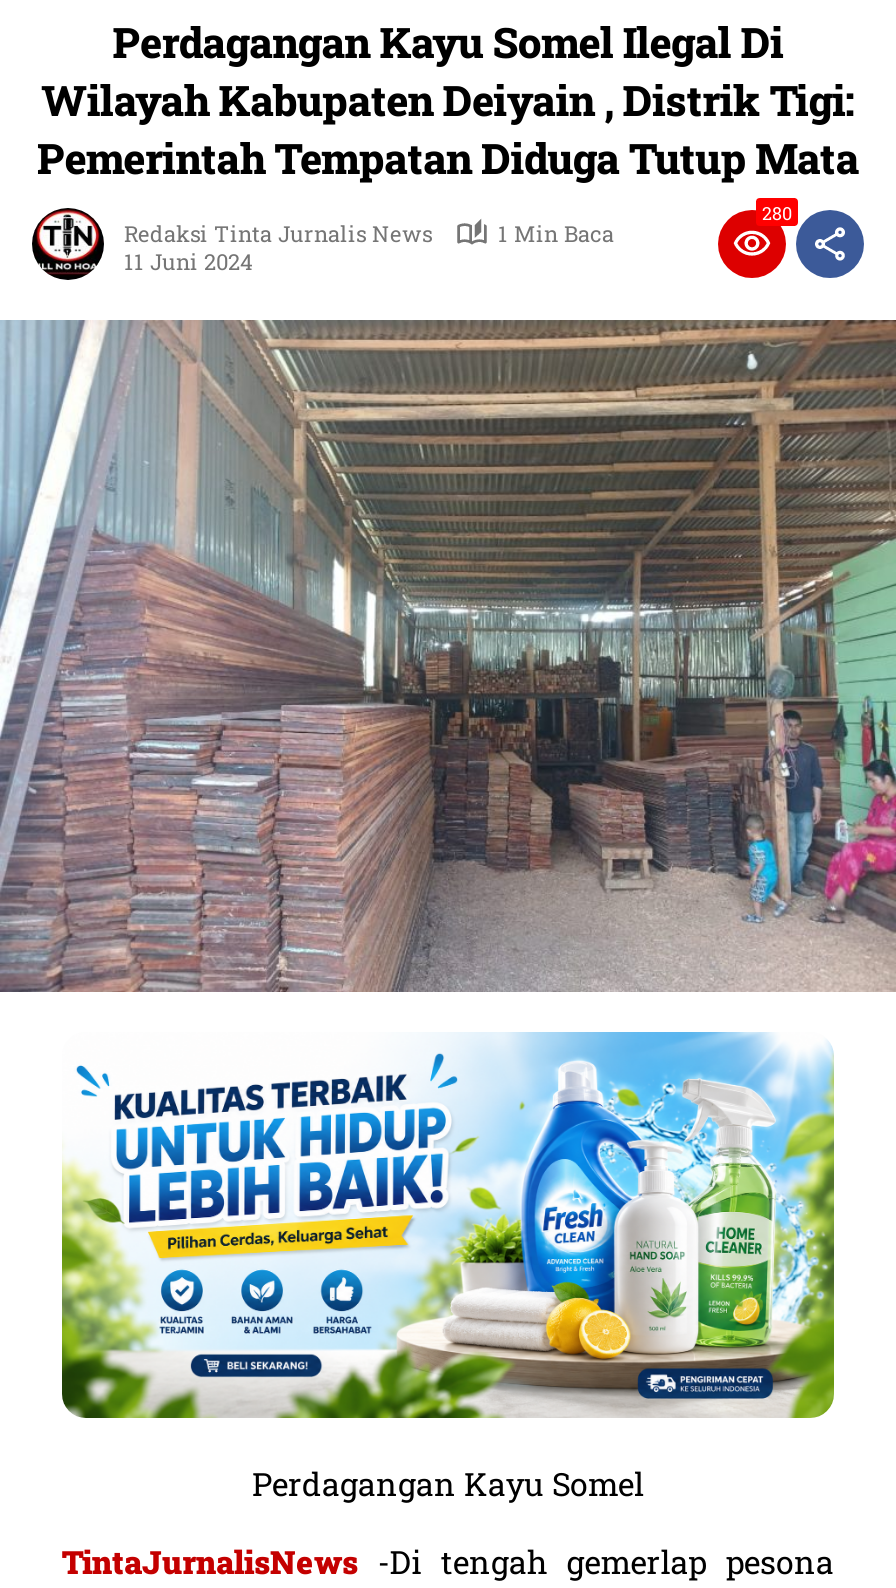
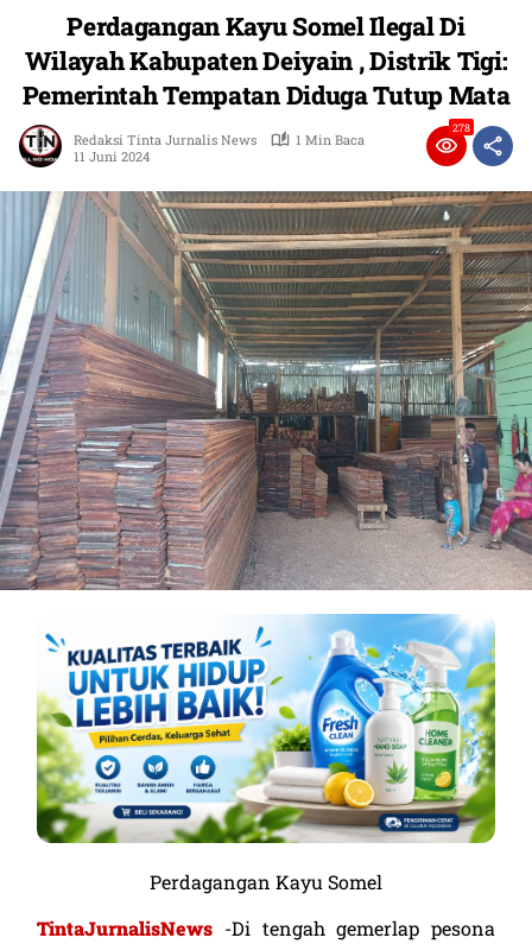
- 280
+ 278
